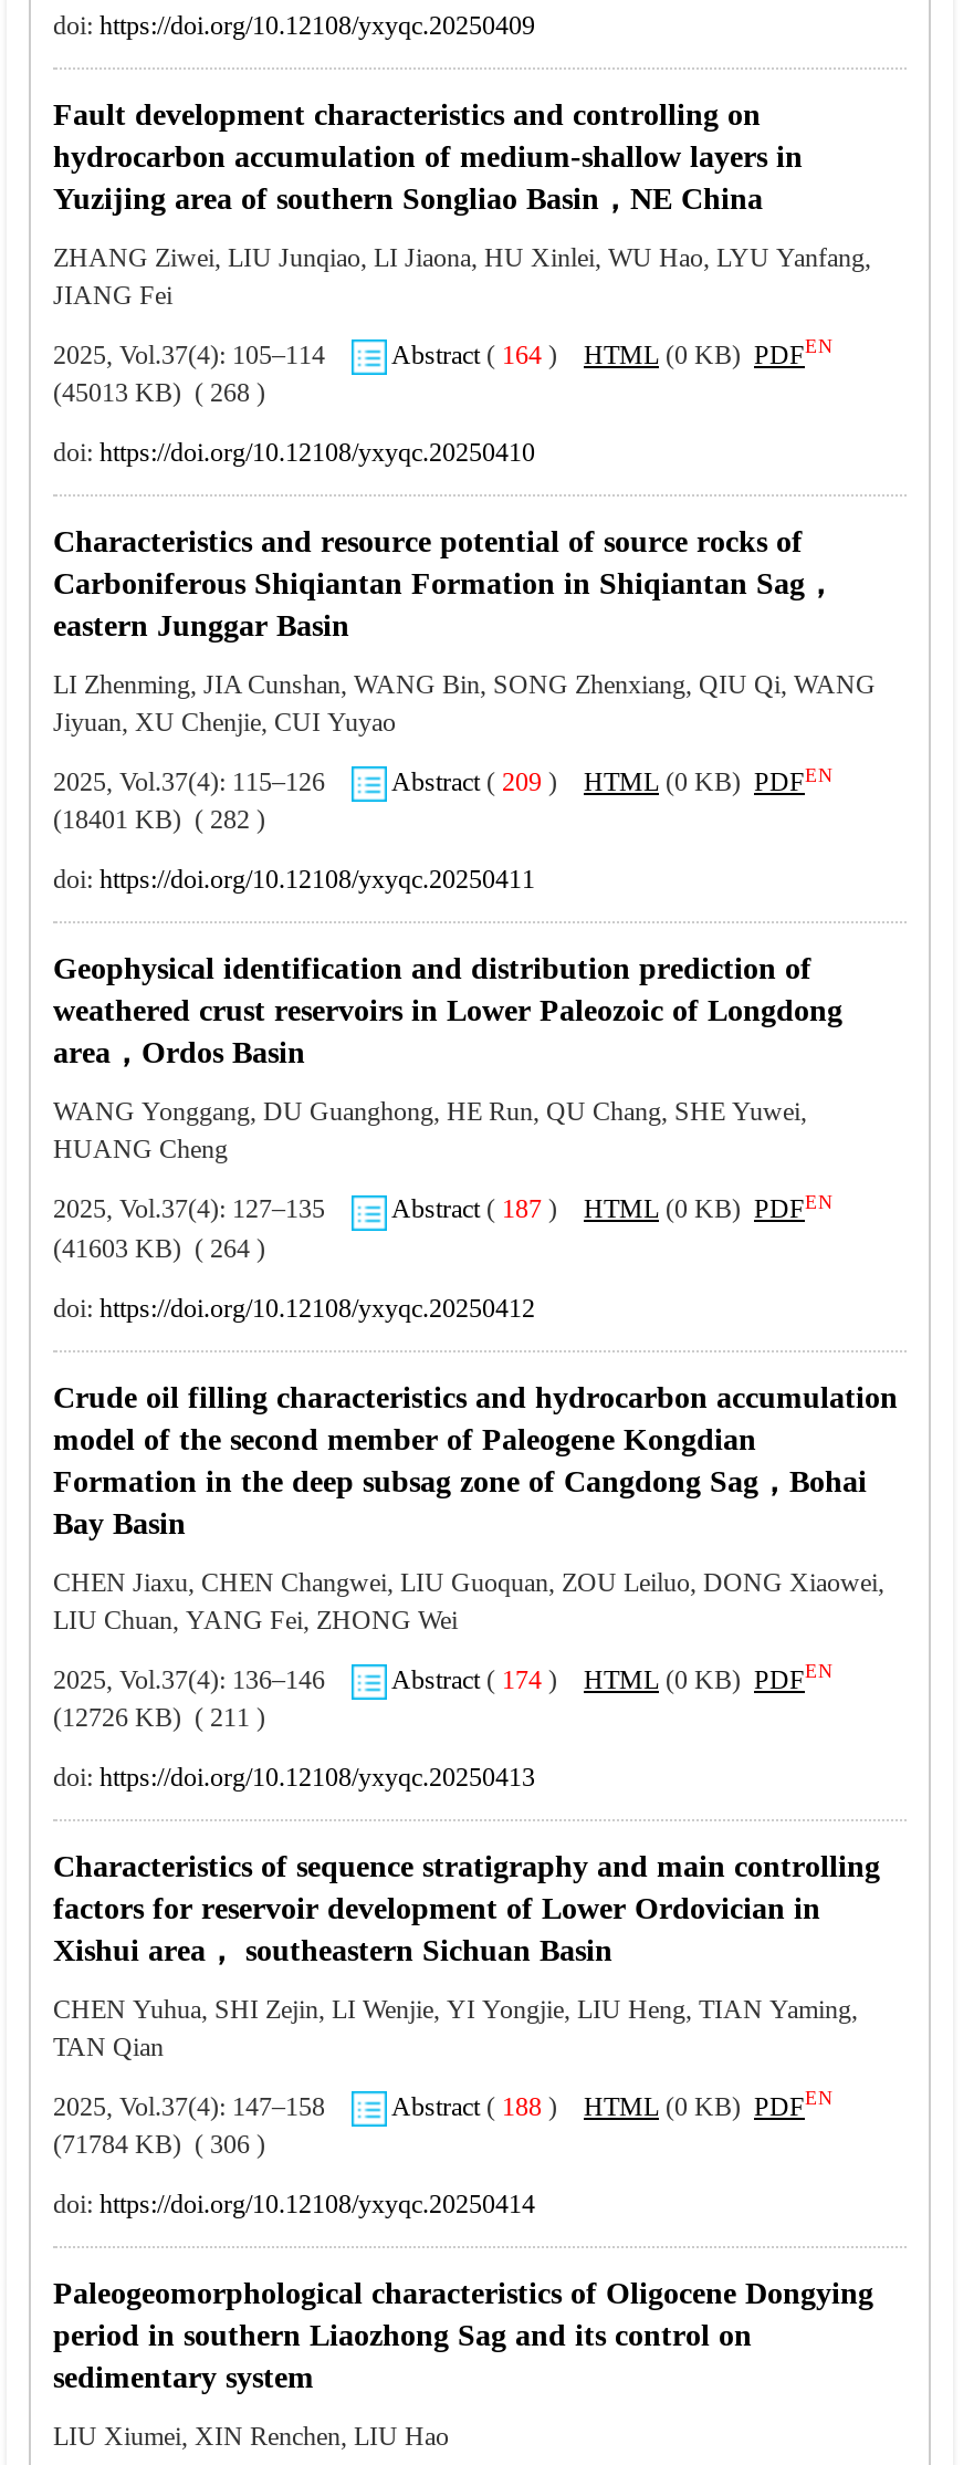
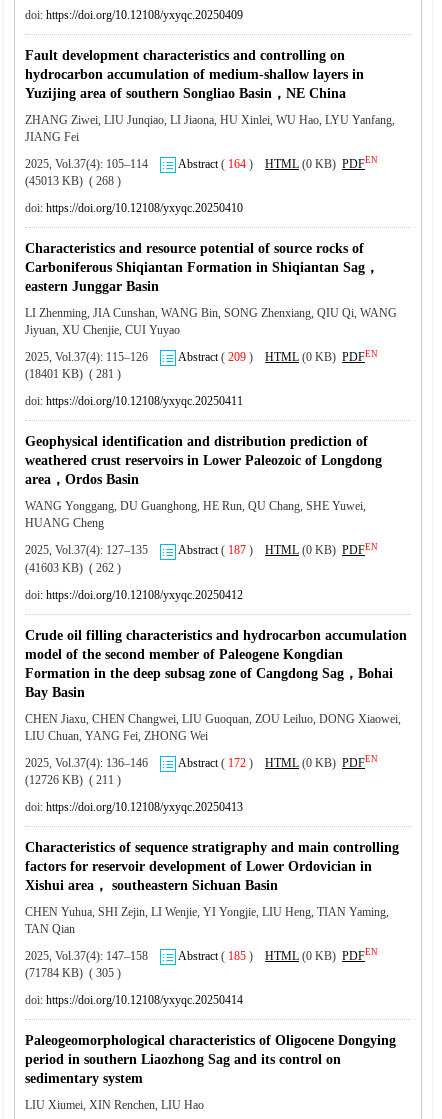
- (18401 KB) ( 282 )
+ (18401 KB) ( 281 )

- (41603 KB) ( 264 )
+ (41603 KB) ( 262 )

- Abstract (174) HTML (0 KB) PDFEN
+ Abstract (172) HTML (0 KB) PDFEN

- Abstract (188) HTML (0 KB) PDFEN
+ Abstract (185) HTML (0 KB) PDFEN

- (71784 KB) ( 306 )
+ (71784 KB) ( 305 )
